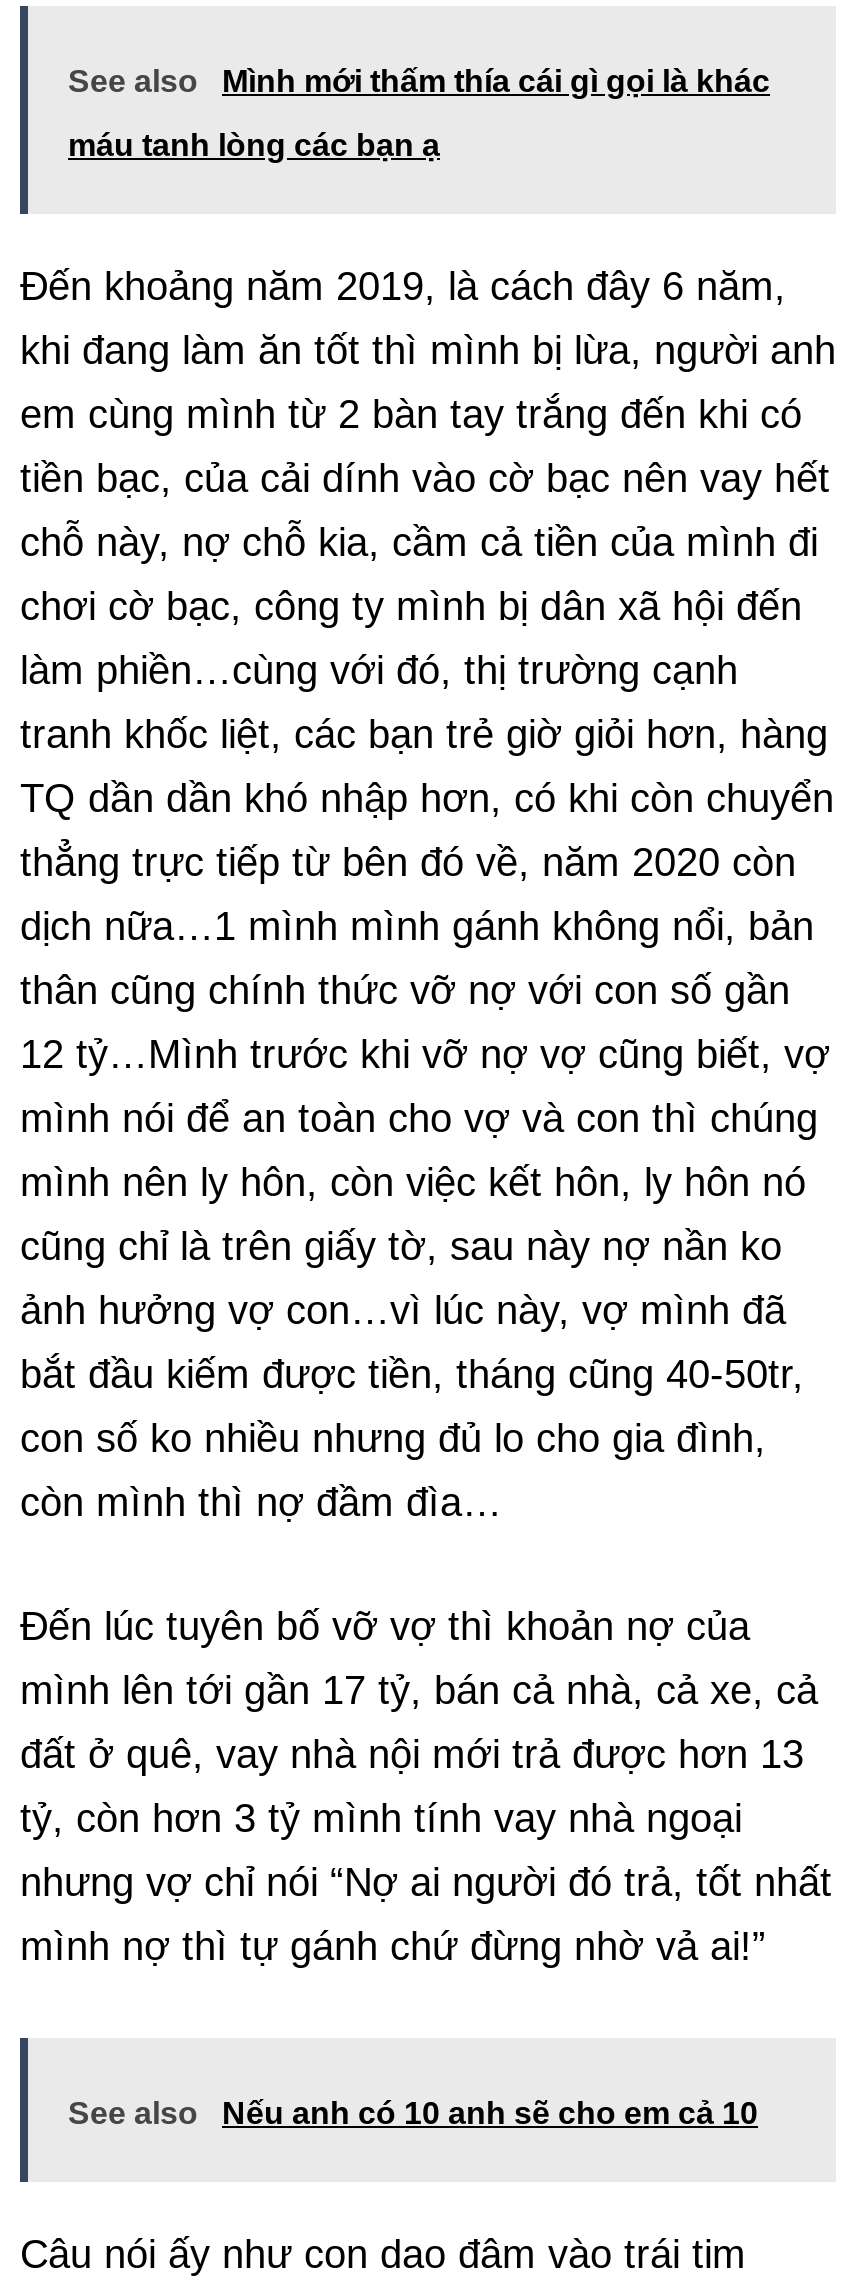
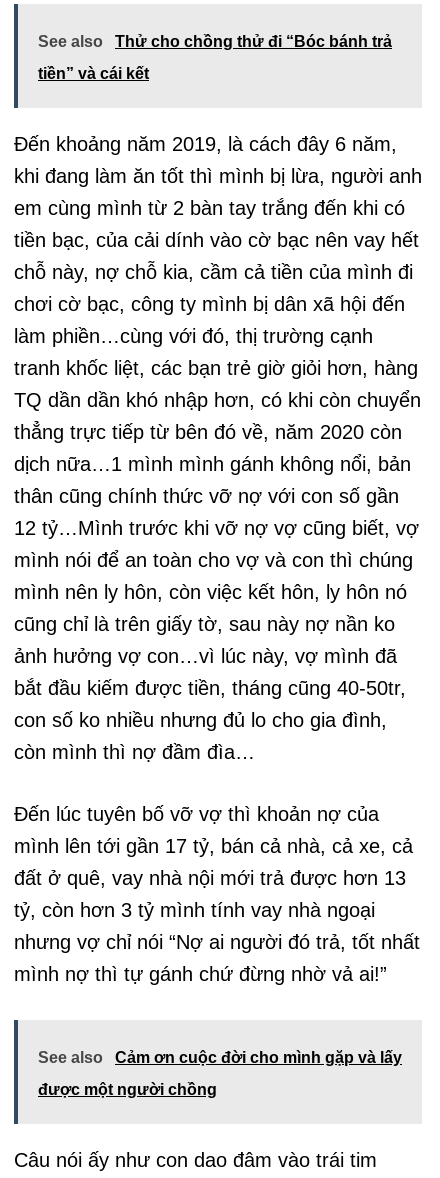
- Mình mới thấm thía cái gì gọi là khác
+ Thử cho chồng thử đi “Bóc bánh trả

- máu tanh lòng các bạn ạ
+ tiền” và cái kết

- Nếu anh có 10 anh sẽ cho em cả 10
+ Cảm ơn cuộc đời cho mình gặp và lấy
+ được một người chồng
